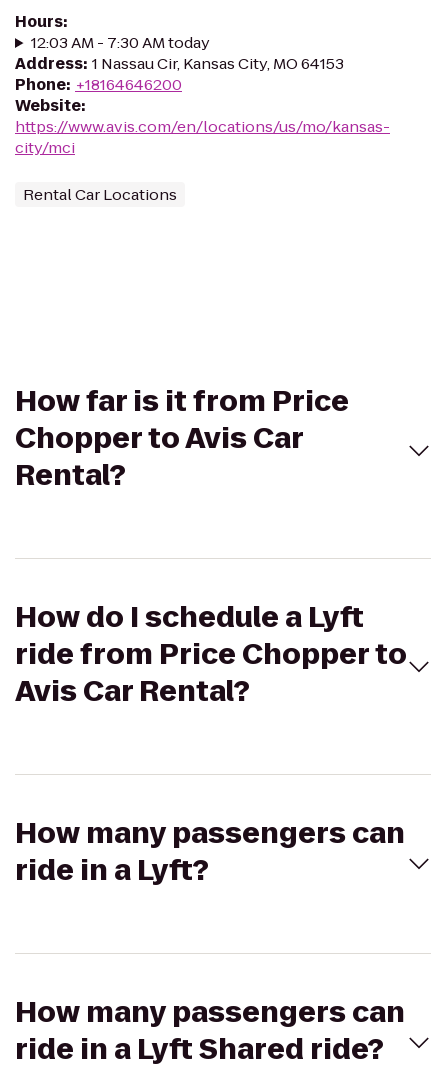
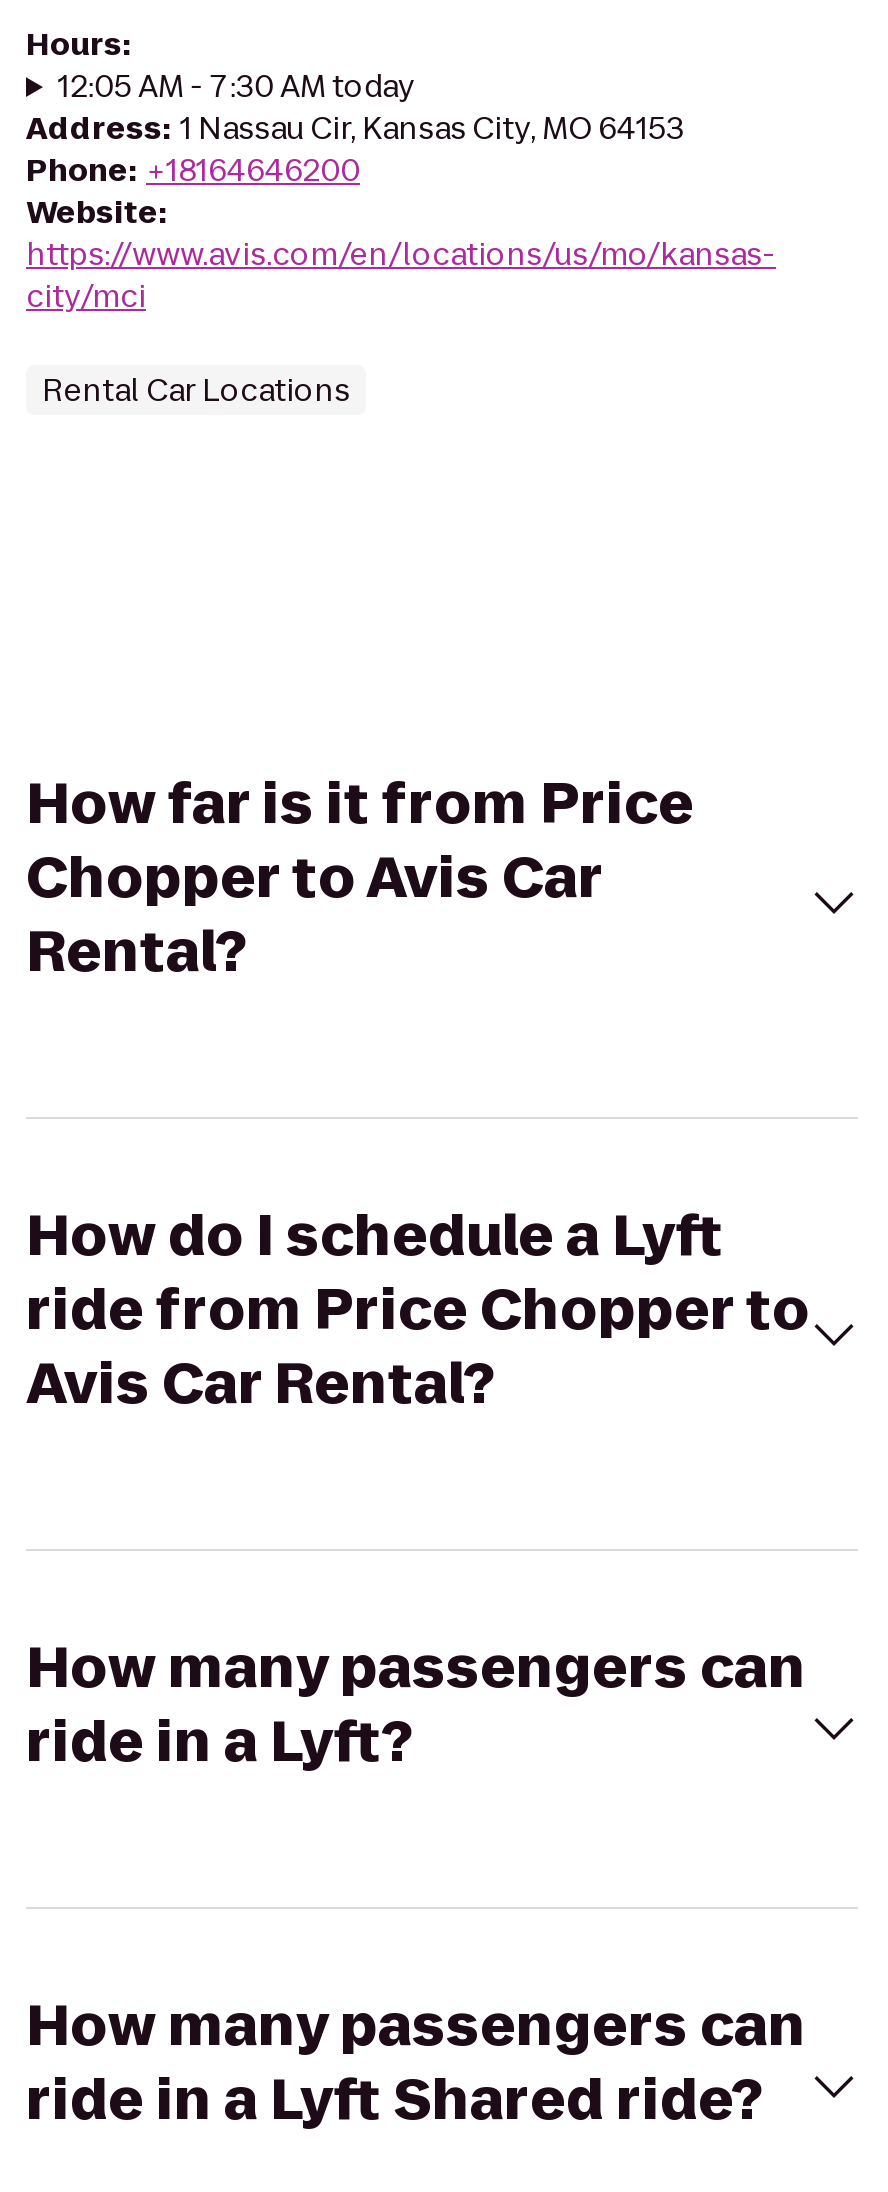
- 12:03 AM - 7:30 AM today
+ 12:05 AM - 7:30 AM today
